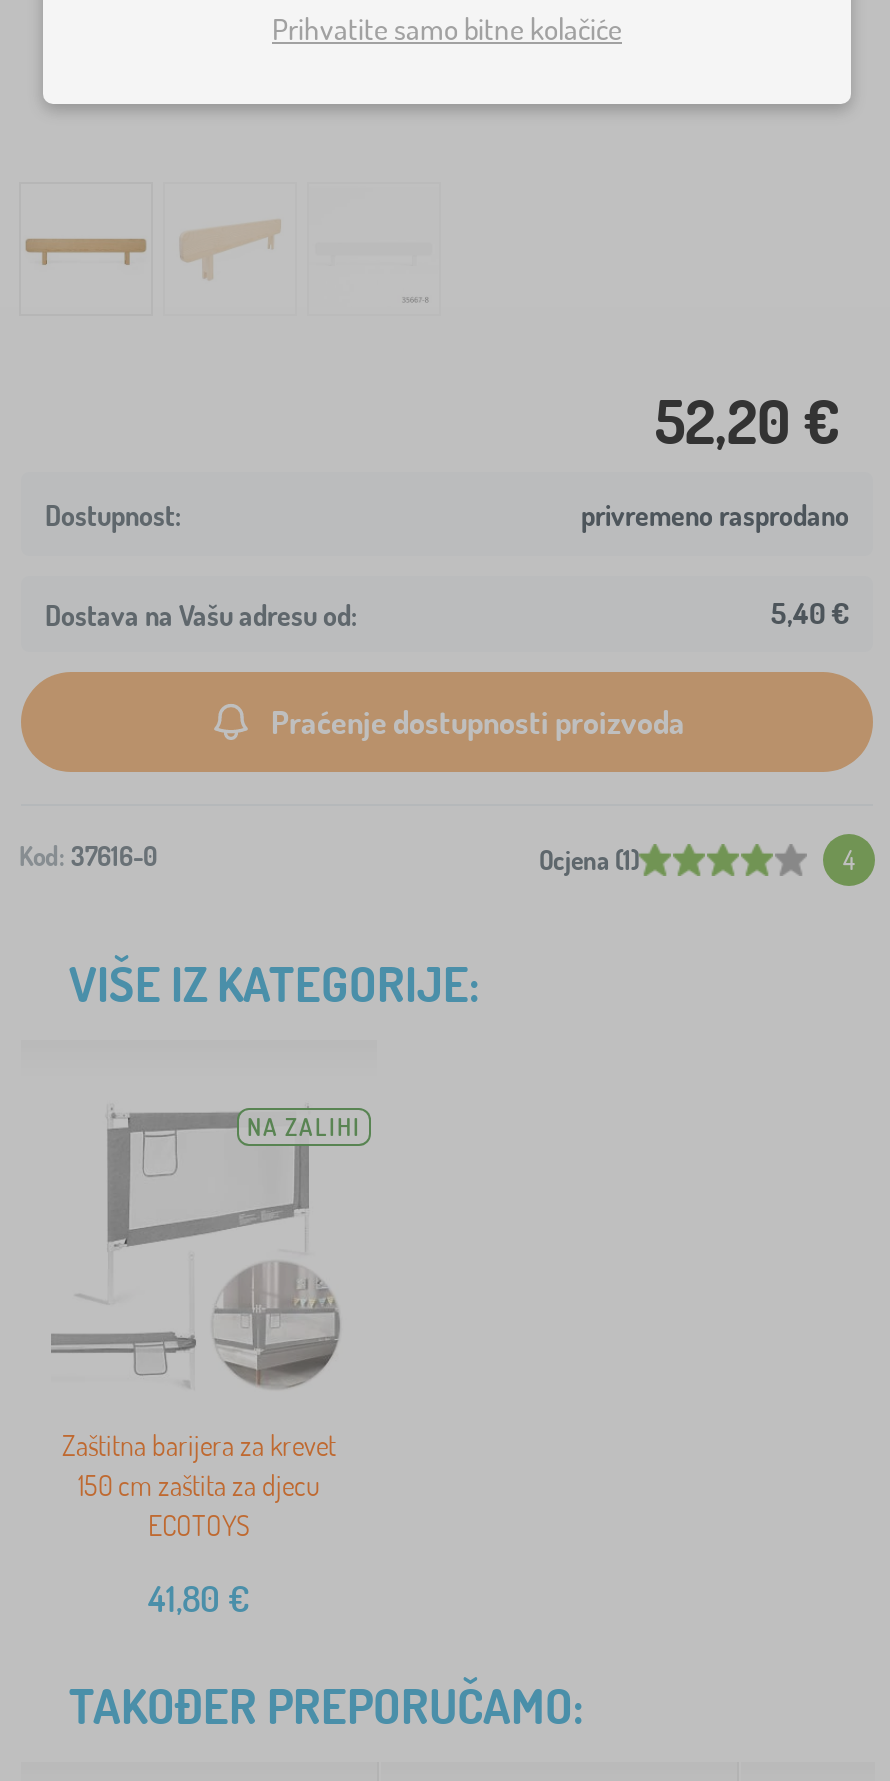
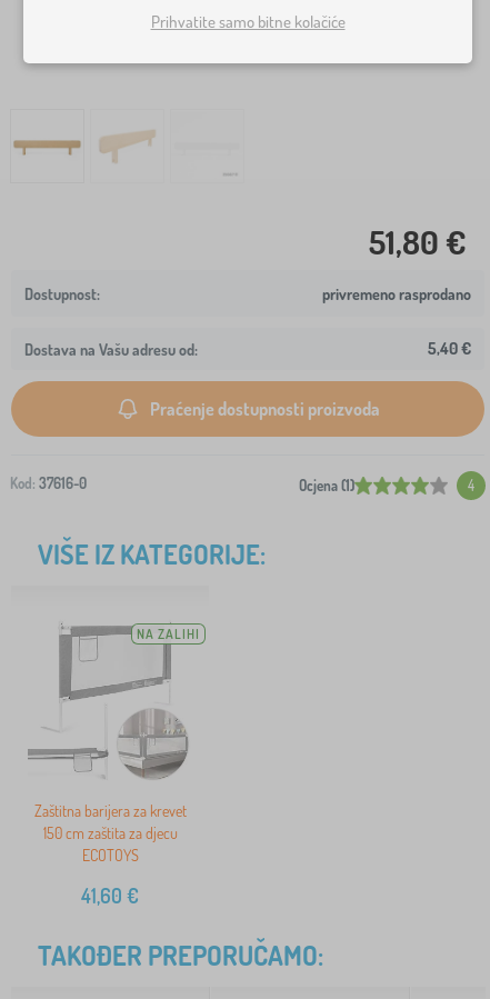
- 52,20 €
+ 51,80 €

- 41,80 €
+ 41,60 €
